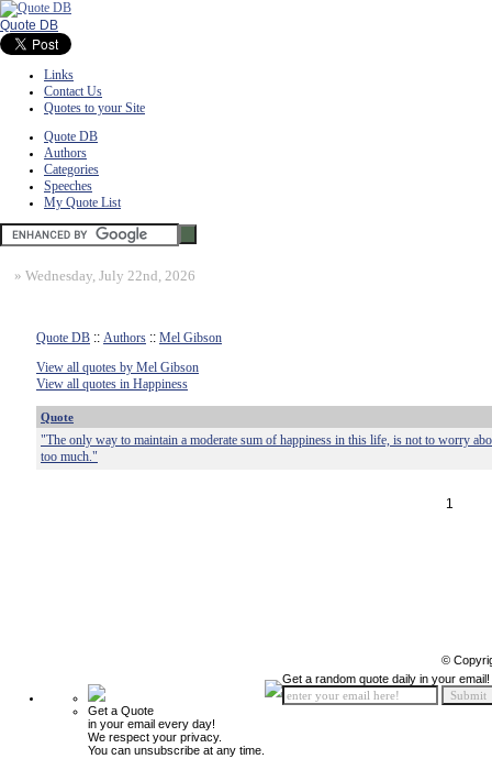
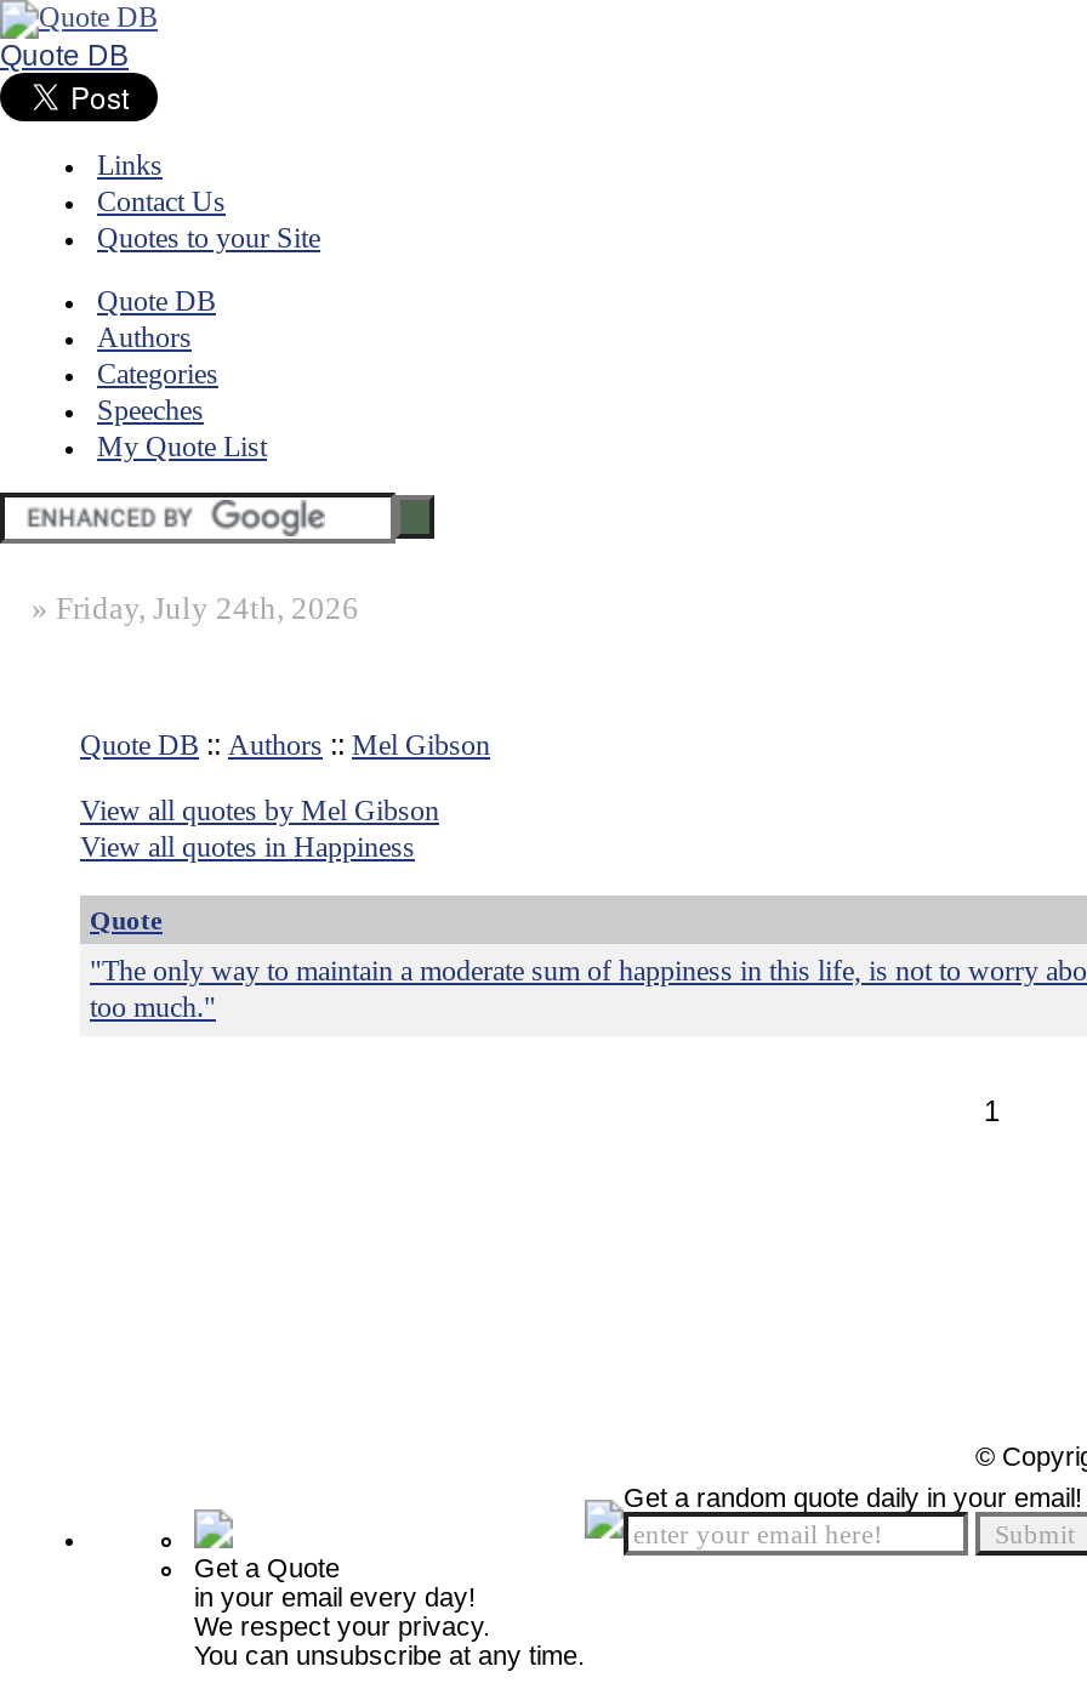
- » Wednesday, July 22nd, 2026
+ » Friday, July 24th, 2026
